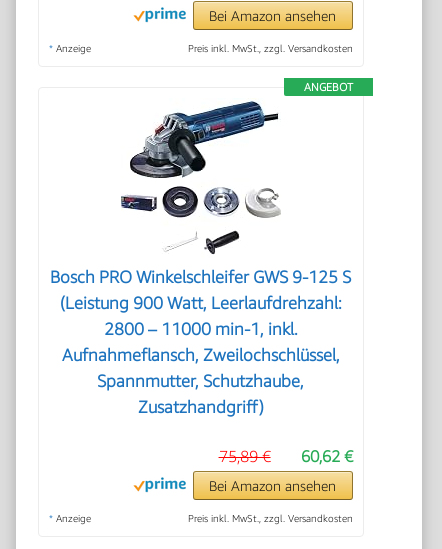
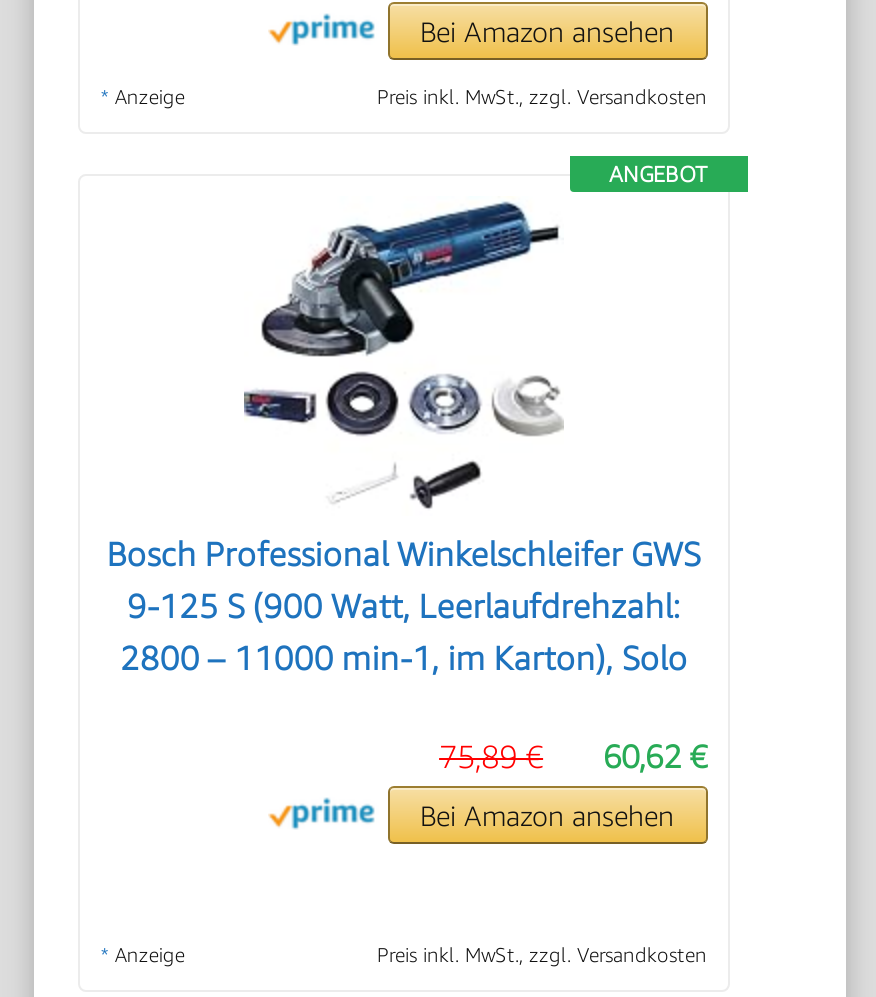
- Bosch PRO Winkelschleifer GWS 9-125 S
- (Leistung 900 Watt, Leerlaufdrehzahl:
- 2800 – 11000 min-1, inkl.
- Aufnahmeflansch, Zweilochschlüssel,
- Spannmutter, Schutzhaube,
- Zusatzhandgriff)
+ Bosch Professional Winkelschleifer GWS
+ 9-125 S (900 Watt, Leerlaufdrehzahl:
+ 2800 – 11000 min-1, im Karton), Solo

moved up: 60,62 € | 75,89 € | Bei Amazon ansehen
